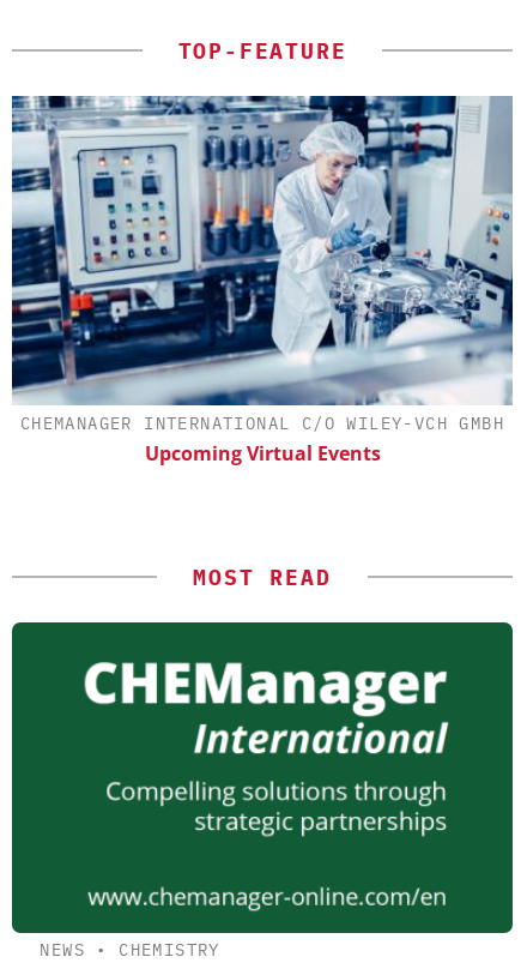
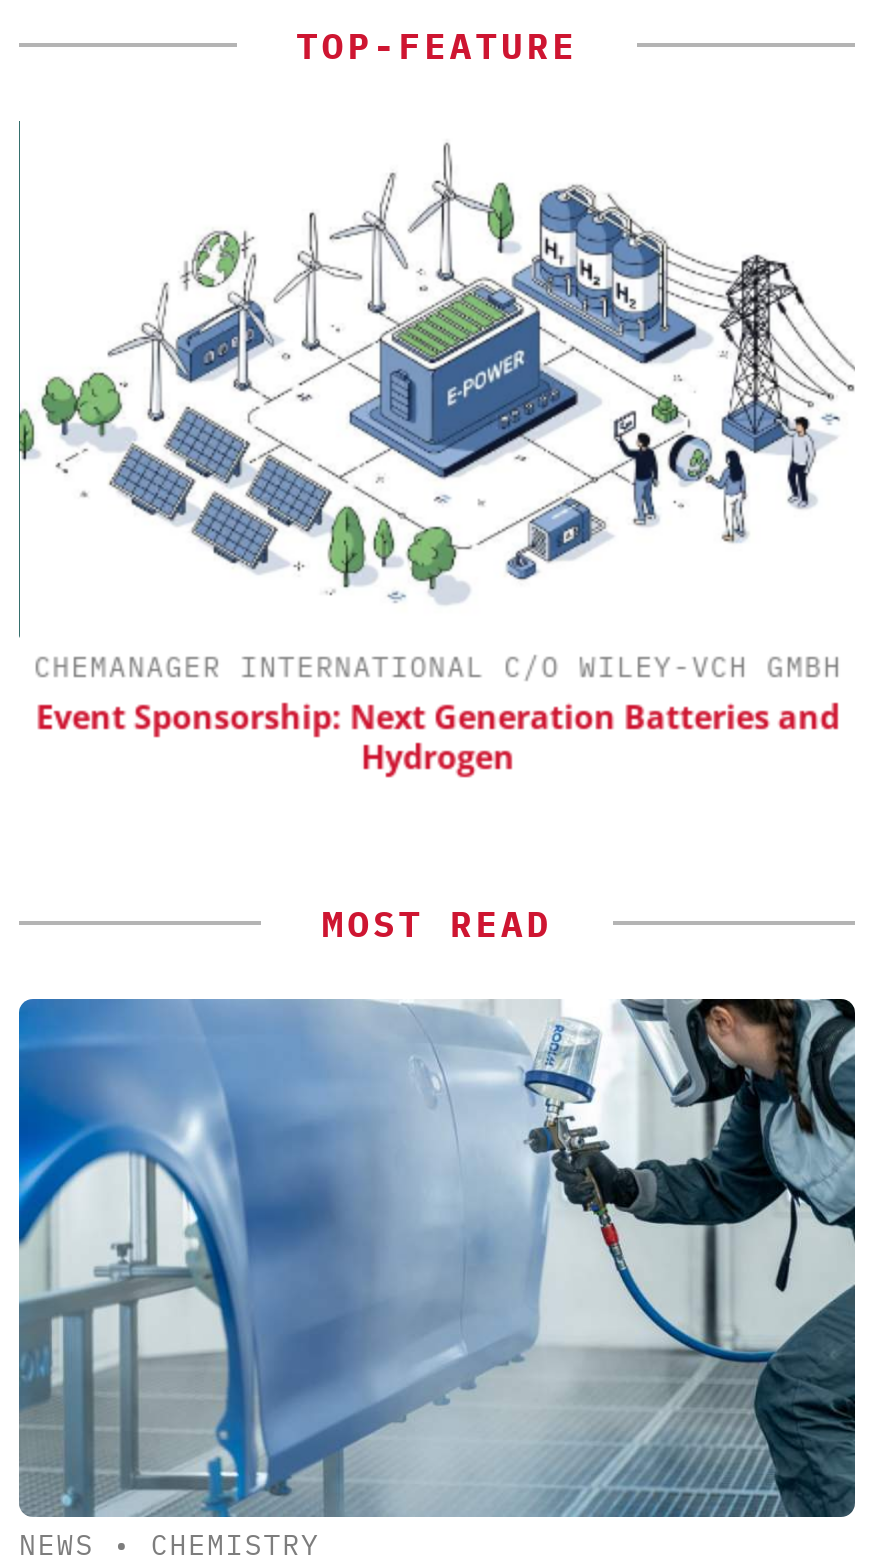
- [image]
- Upcoming Virtual Events
+ [image]
+ Event Sponsorship: Next Generation Batteries and
+ Hydrogen

- [image]
+ [image]
